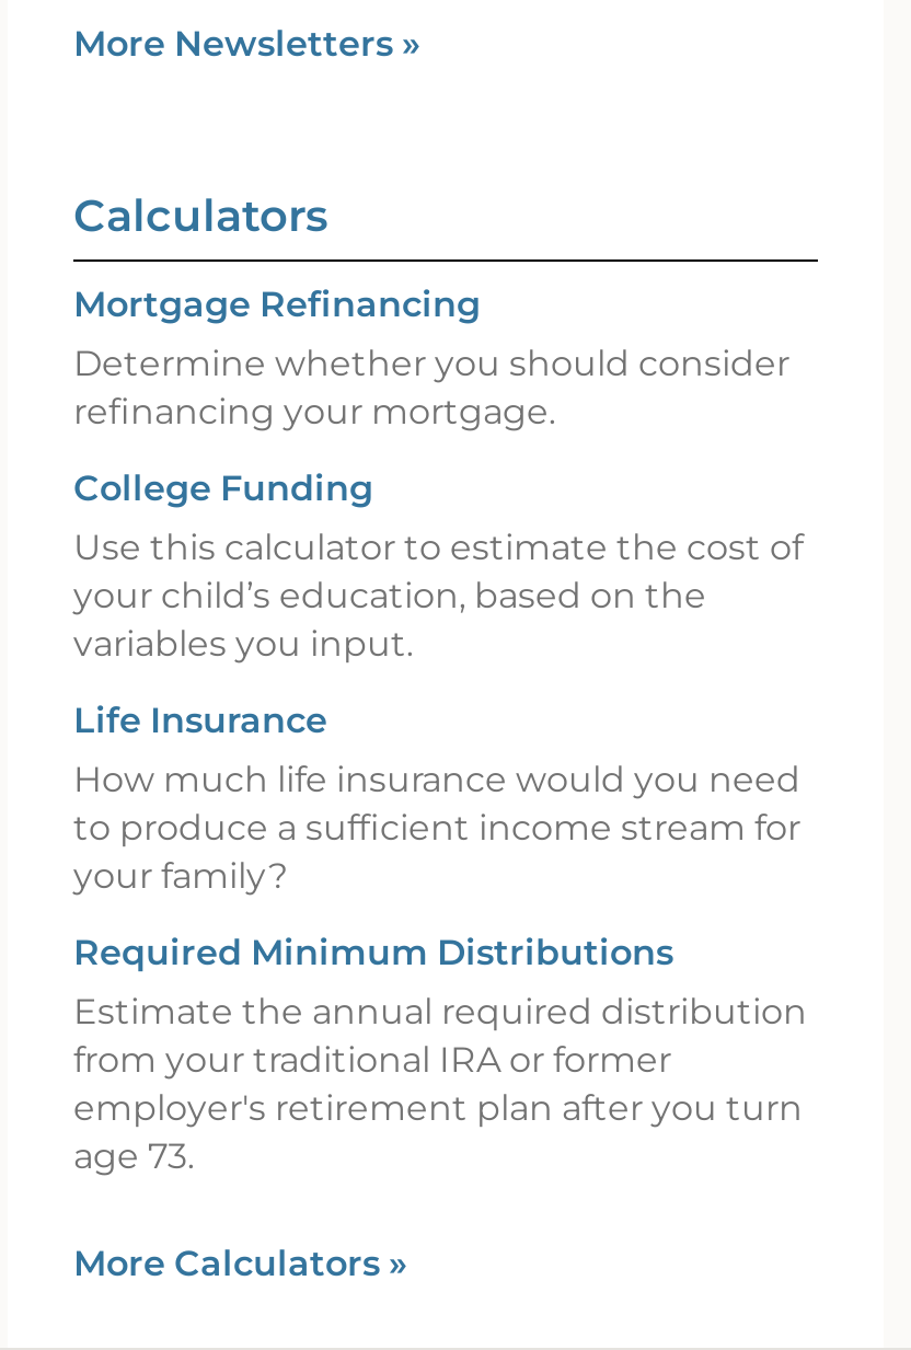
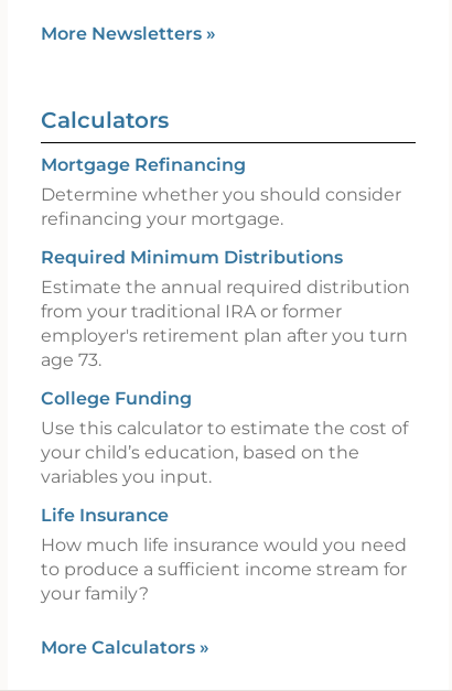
moved down: College Funding | Use this calculator to estimate the cost of | your child’s education, based on the | variables you input. | Life Insurance | How much life insurance would you need | to produce a sufficient income stream for | your family?

moved up: Required Minimum Distributions | Estimate the annual required distribution | from your traditional IRA or former | employer's retirement plan after you turn | age 73.
